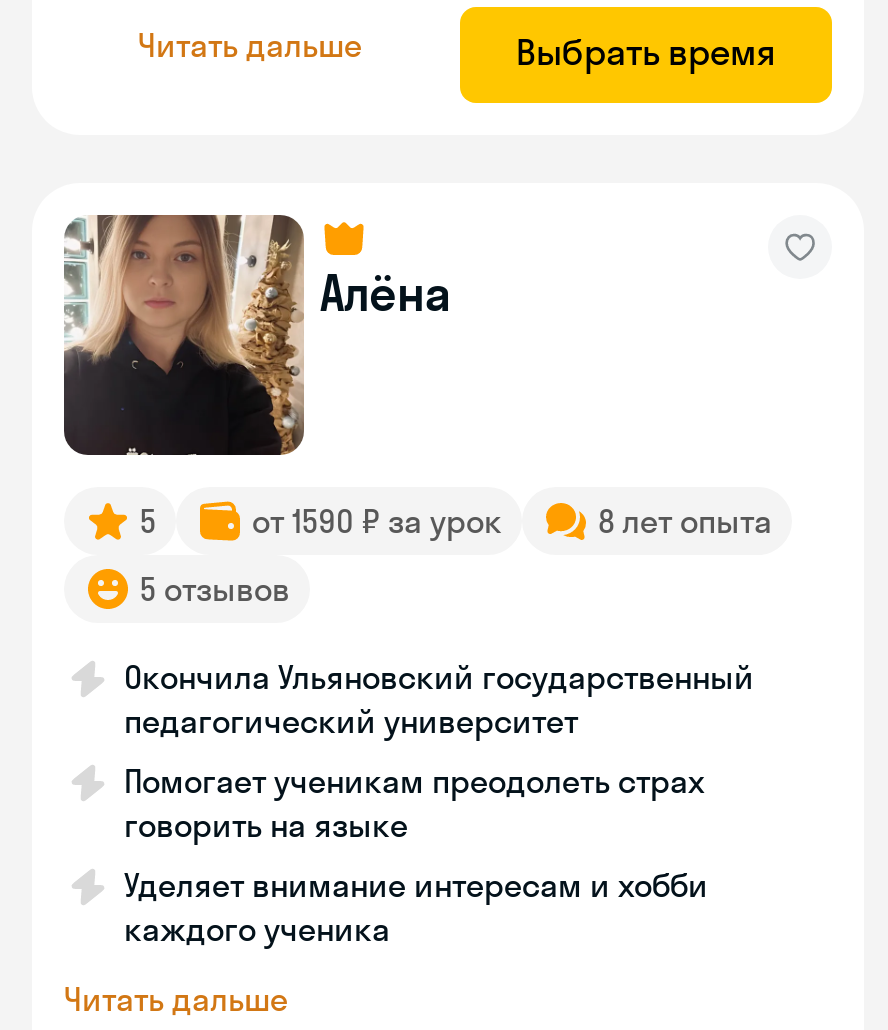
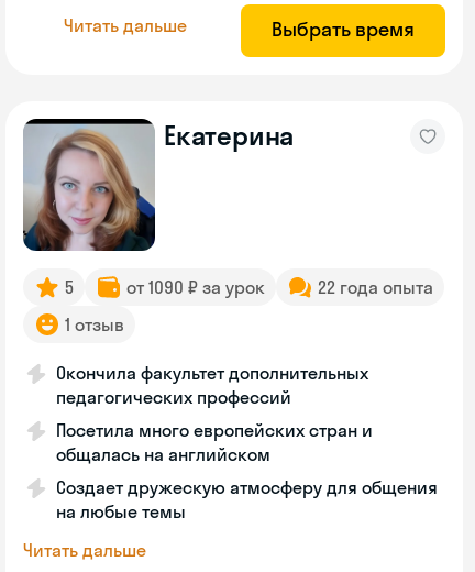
- [image]
- Алёна
+ [image]
+ Екатерина

- от 1590 ₽ за урок
- 8 лет опыта
+ от 1090 ₽ за урок
+ 22 года опыта

- 5 отзывов
+ 1 отзыв

- Окончила Ульяновский государственный
- педагогический университет
+ Окончила факультет дополнительных
+ педагогических профессий

- Помогает ученикам преодолеть страх
- говорить на языке
+ Посетила много европейских стран и
+ общалась на английском

- Уделяет внимание интересам и хобби
- каждого ученика
+ Создает дружескую атмосферу для общения
+ на любые темы
